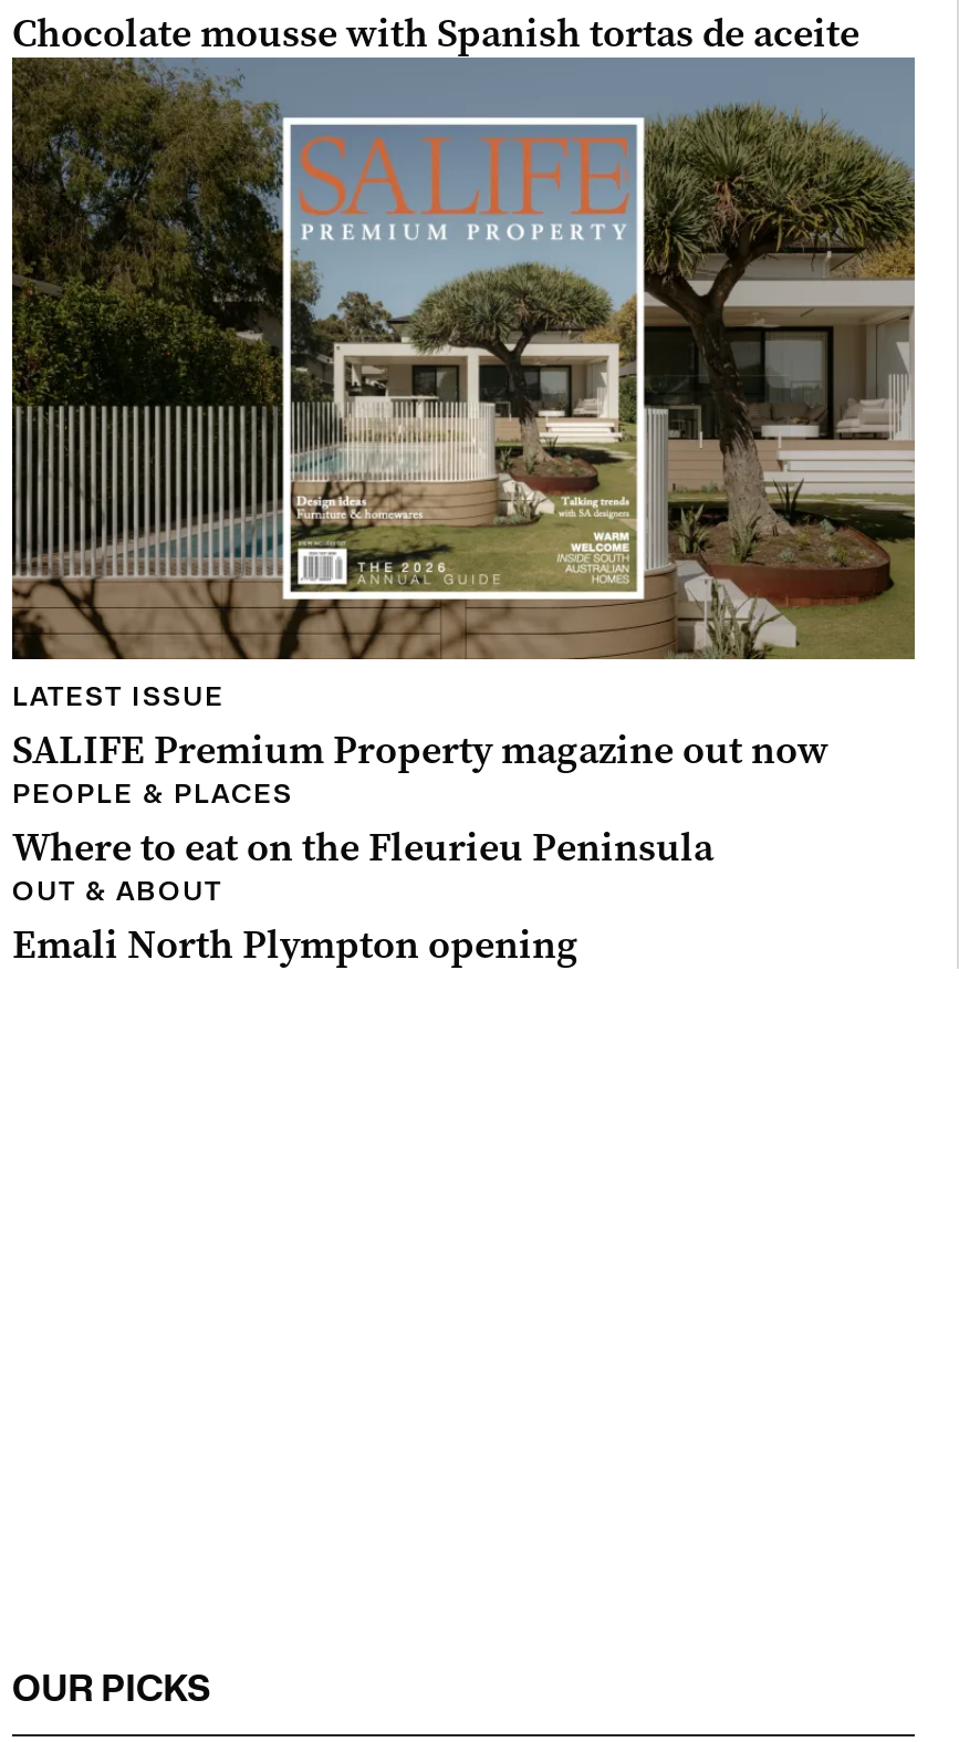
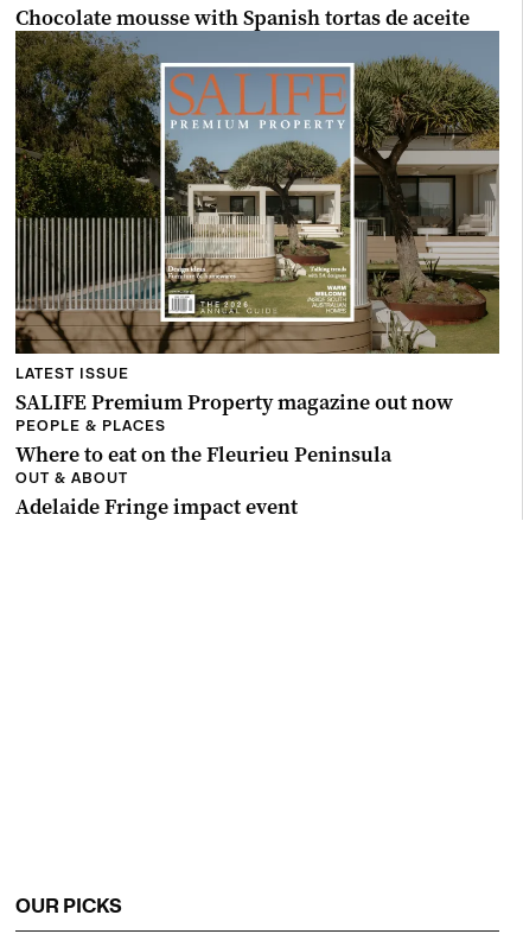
- Emali North Plympton opening
+ Adelaide Fringe impact event
